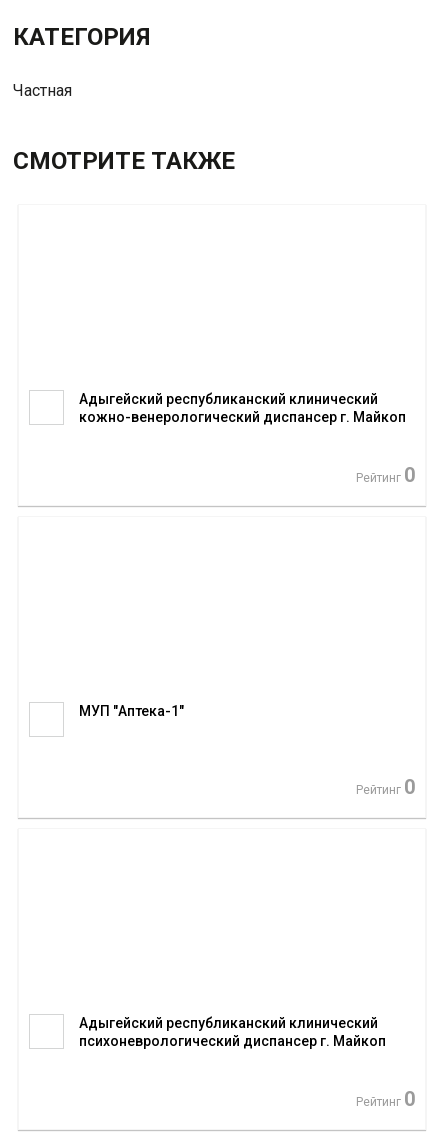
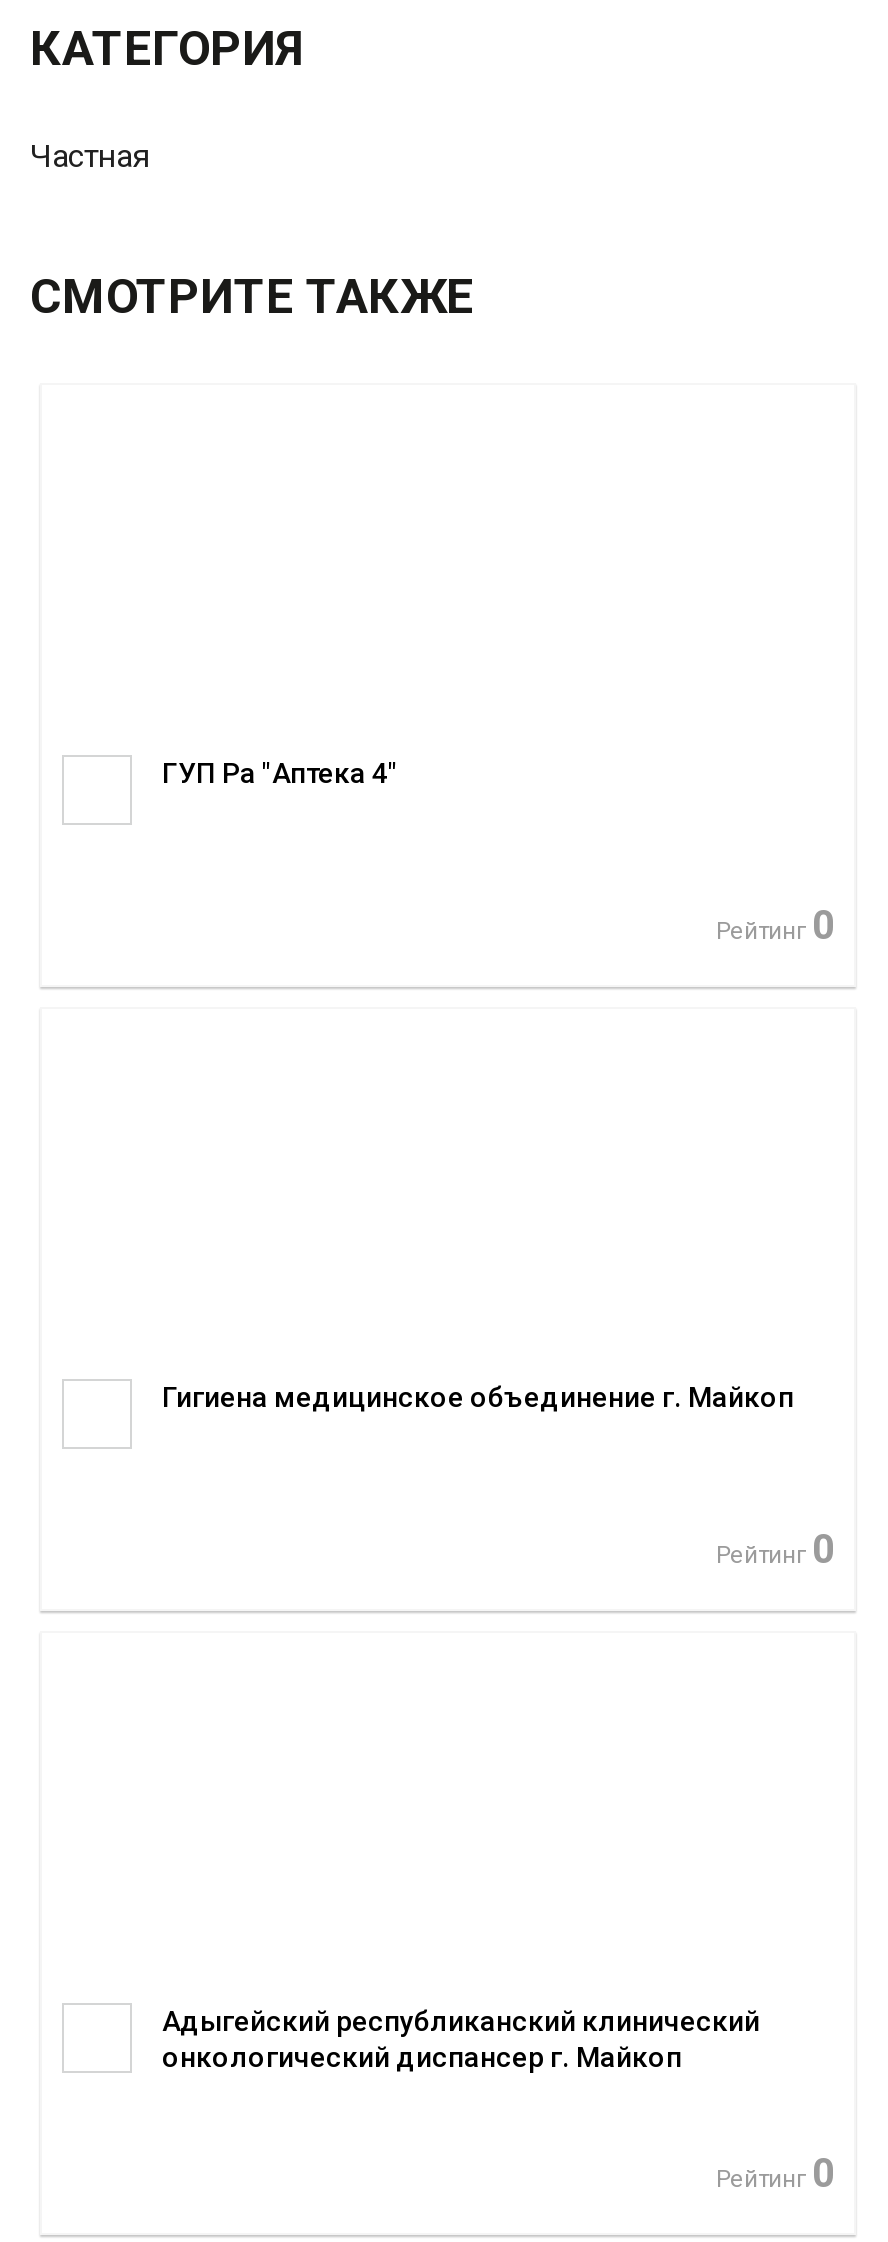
- Адыгейский республиканский клинический
- кожно-венерологический диспансер г. Майкоп
+ ГУП Ра "Аптека 4"

- МУП "Аптека-1"
+ Гигиена медицинское объединение г. Майкоп

- психоневрологический диспансер г. Майкоп
+ онкологический диспансер г. Майкоп
